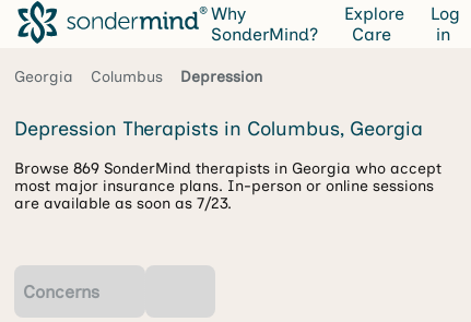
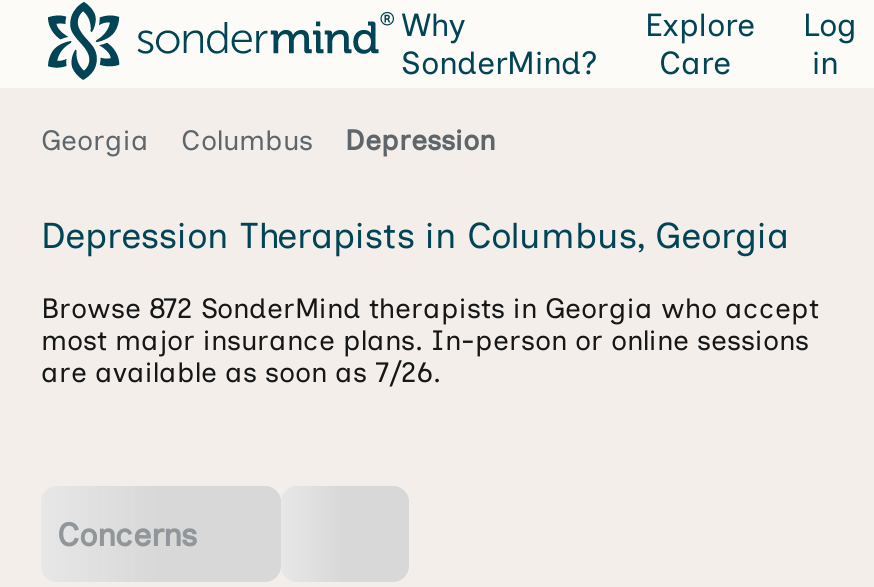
- Browse 869 SonderMind therapists in Georgia who accept
+ Browse 872 SonderMind therapists in Georgia who accept

- are available as soon as 7/23.
+ are available as soon as 7/26.
